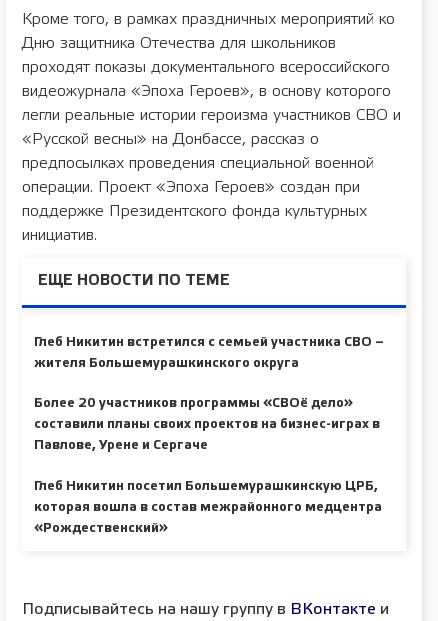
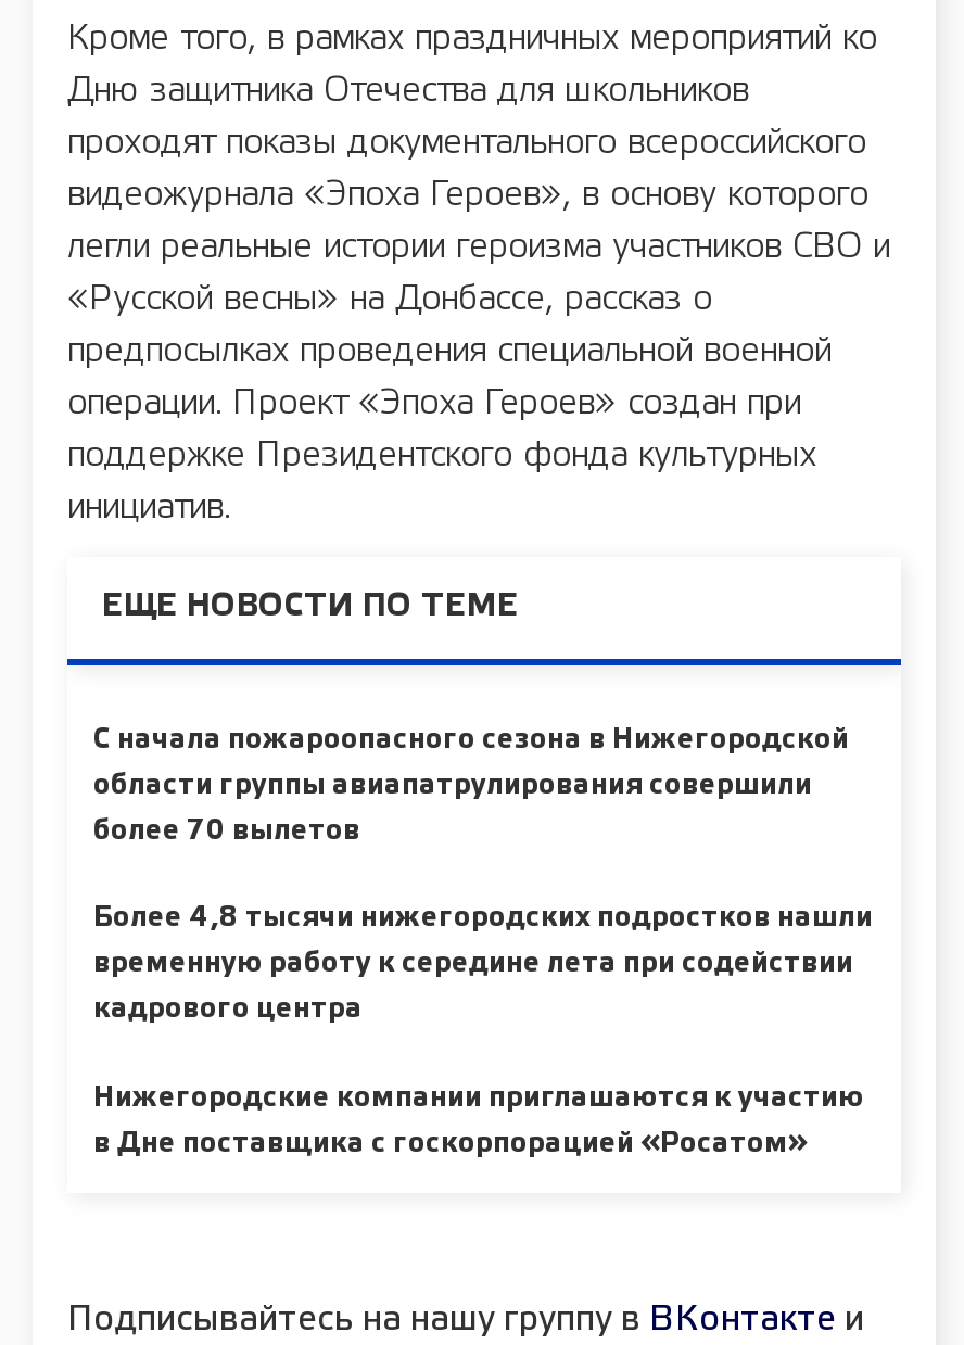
- Глеб Никитин встретился с семьей участника СВО –
+ С начала пожароопасного сезона в Нижегородской

- жителя Большемурашкинского округа
+ области группы авиапатрулирования совершили

- Более 20 участников программы «СВОё дело»
+ более 70 вылетов

- составили планы своих проектов на бизнес-играх в
+ Более 4,8 тысячи нижегородских подростков нашли

- Павлове, Урене и Сергаче
+ временную работу к середине лета при содействии

- Глеб Никитин посетил Большемурашкинскую ЦРБ,
+ кадрового центра

- которая вошла в состав межрайонного медцентра
+ Нижегородские компании приглашаются к участию

- «Рождественский»
+ в Дне поставщика с госкорпорацией «Росатом»
